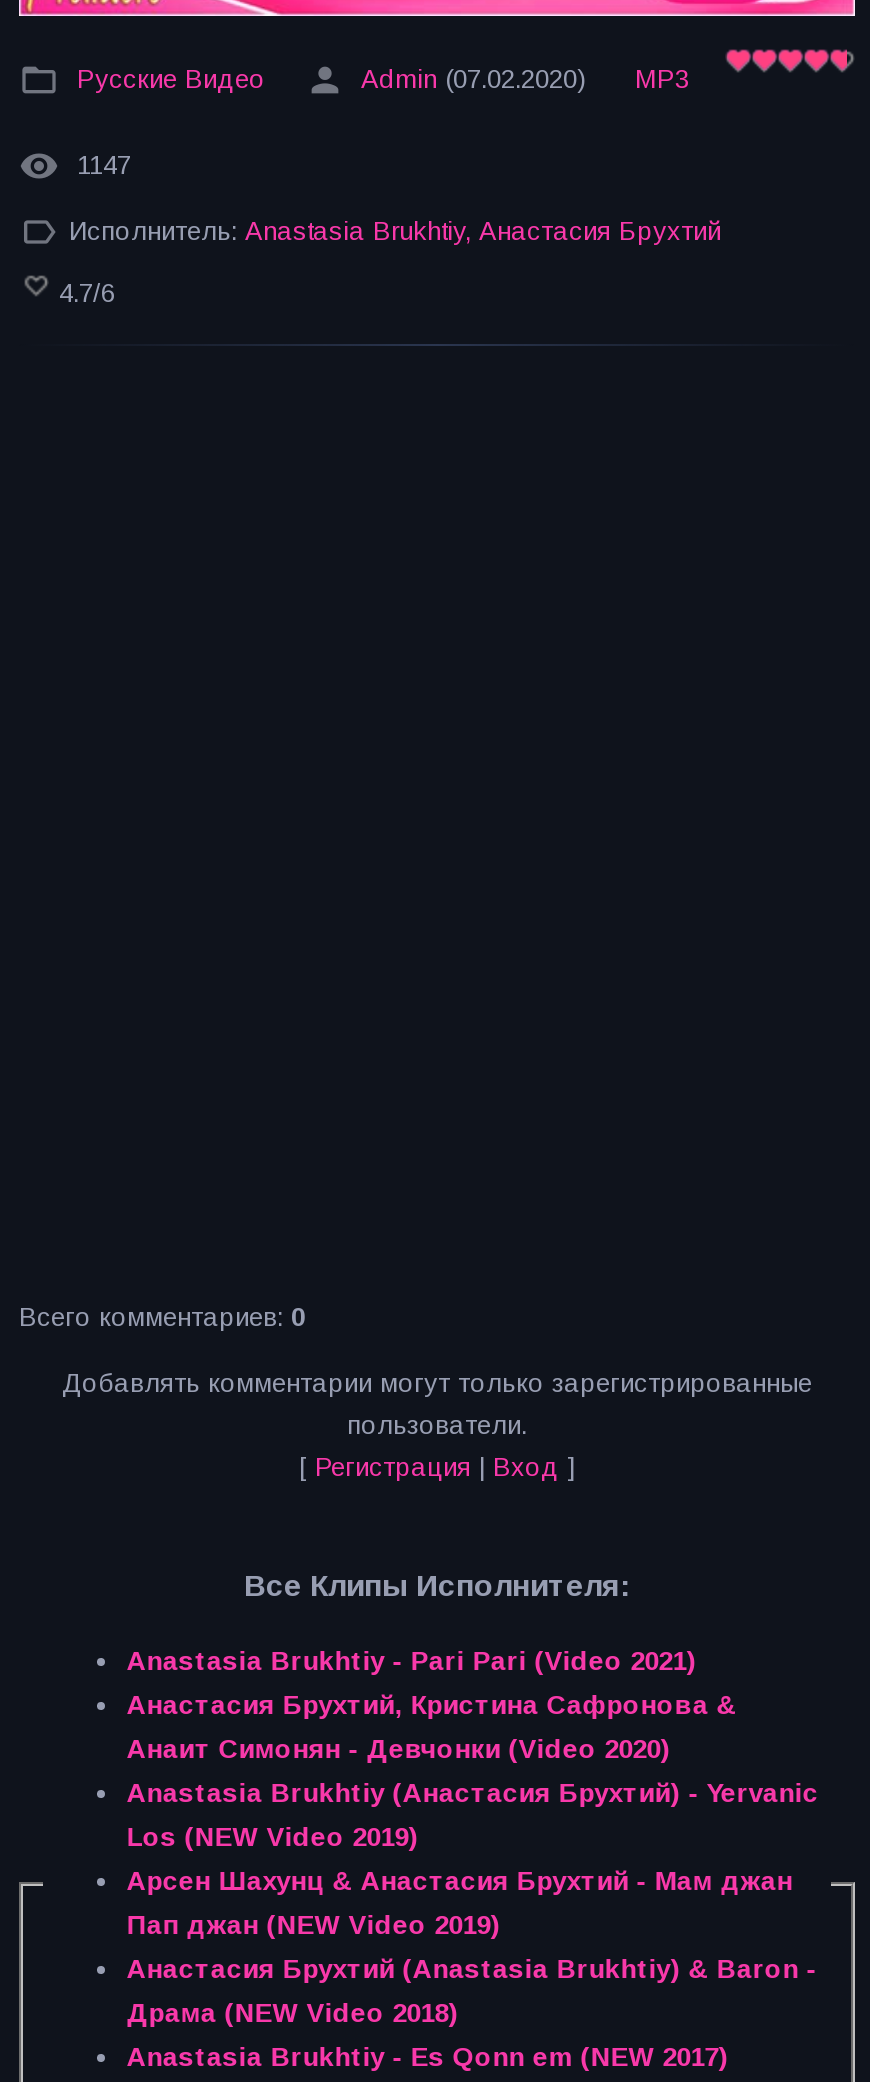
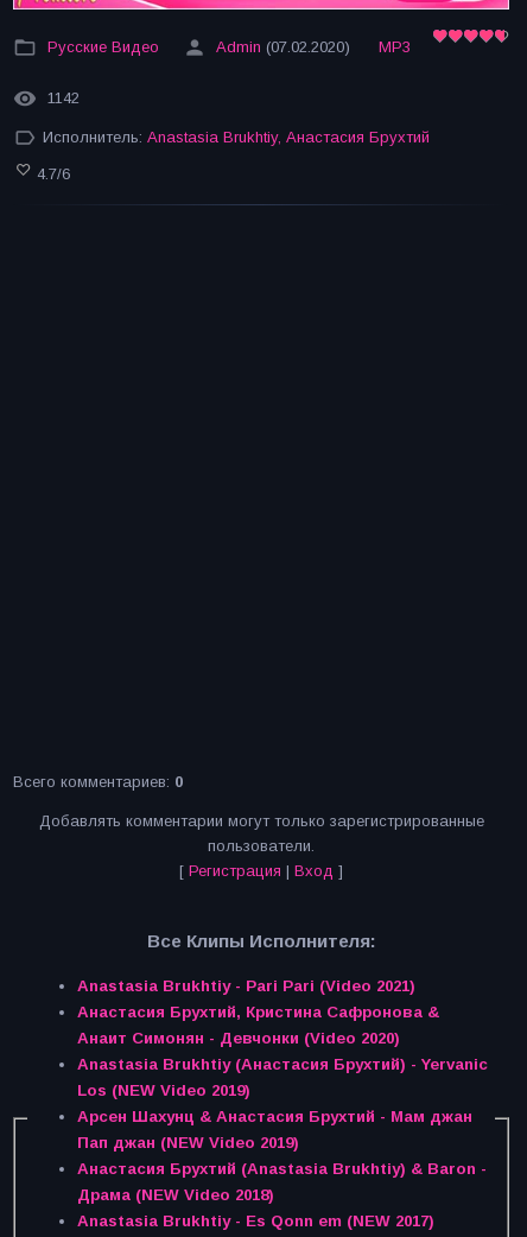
- 1147
+ 1142
